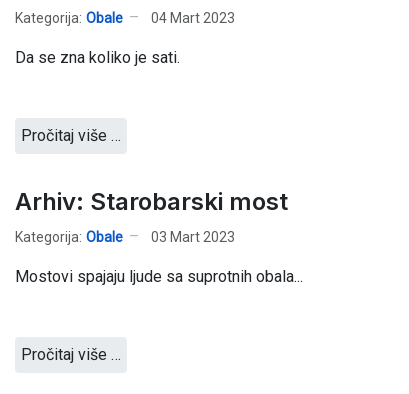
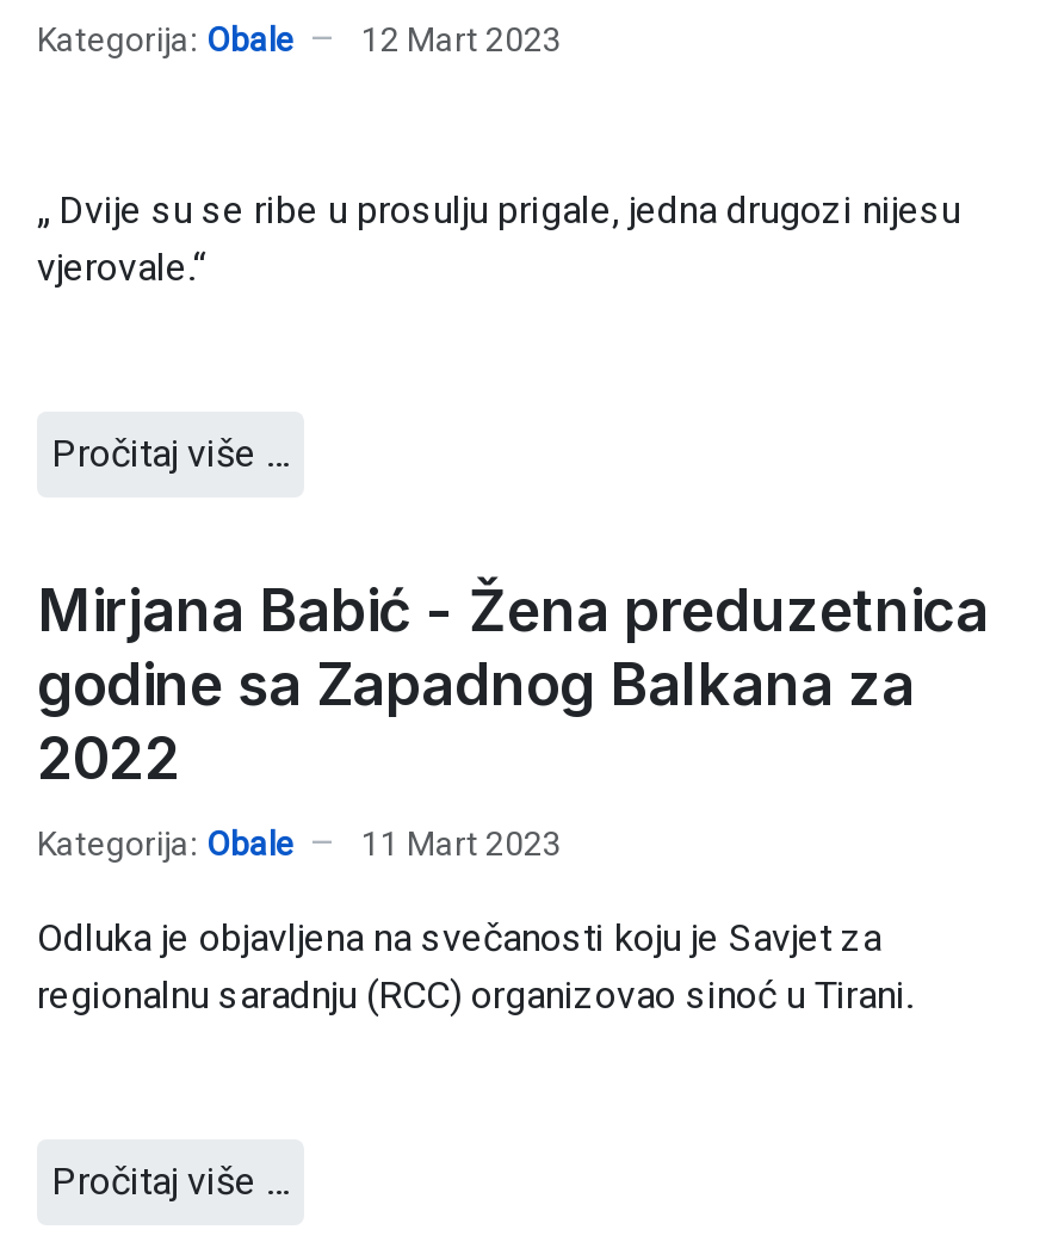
- Kategorija: Obale 04 Mart 2023
+ Kategorija: Obale 12 Mart 2023

- Da se zna koliko je sati.
+ „ Dvije su se ribe u prosulju prigale, jedna drugozi nijesu
+ vjerovale.“

- Arhiv: Starobarski most
+ Mirjana Babić - Žena preduzetnica
+ godine sa Zapadnog Balkana za
+ 2022

- Kategorija: Obale 03 Mart 2023
+ Kategorija: Obale 11 Mart 2023

- Mostovi spajaju ljude sa suprotnih obala...
+ Odluka je objavljena na svečanosti koju je Savjet za
+ regionalnu saradnju (RCC) organizovao sinoć u Tirani.
